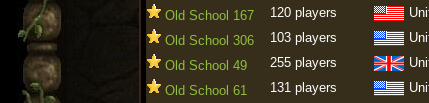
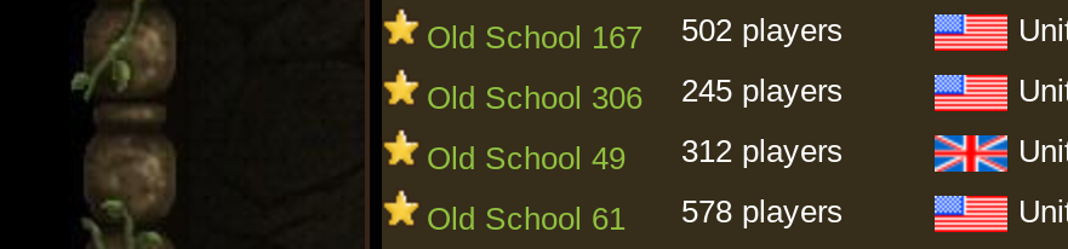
- Old School 167 120 players
+ Old School 167 502 players

- Old School 306 103 players
+ Old School 306 245 players

- Old School 49 255 players
+ Old School 49 312 players

- Old School 61 131 players
+ Old School 61 578 players
